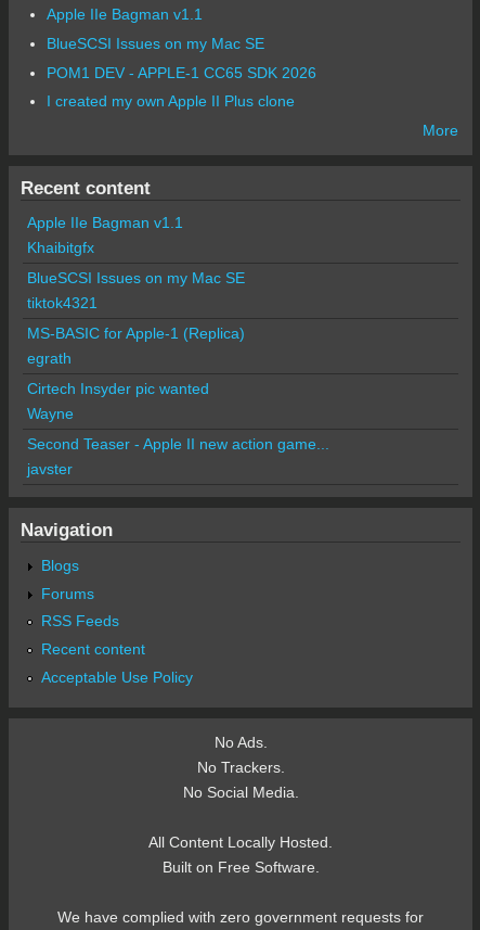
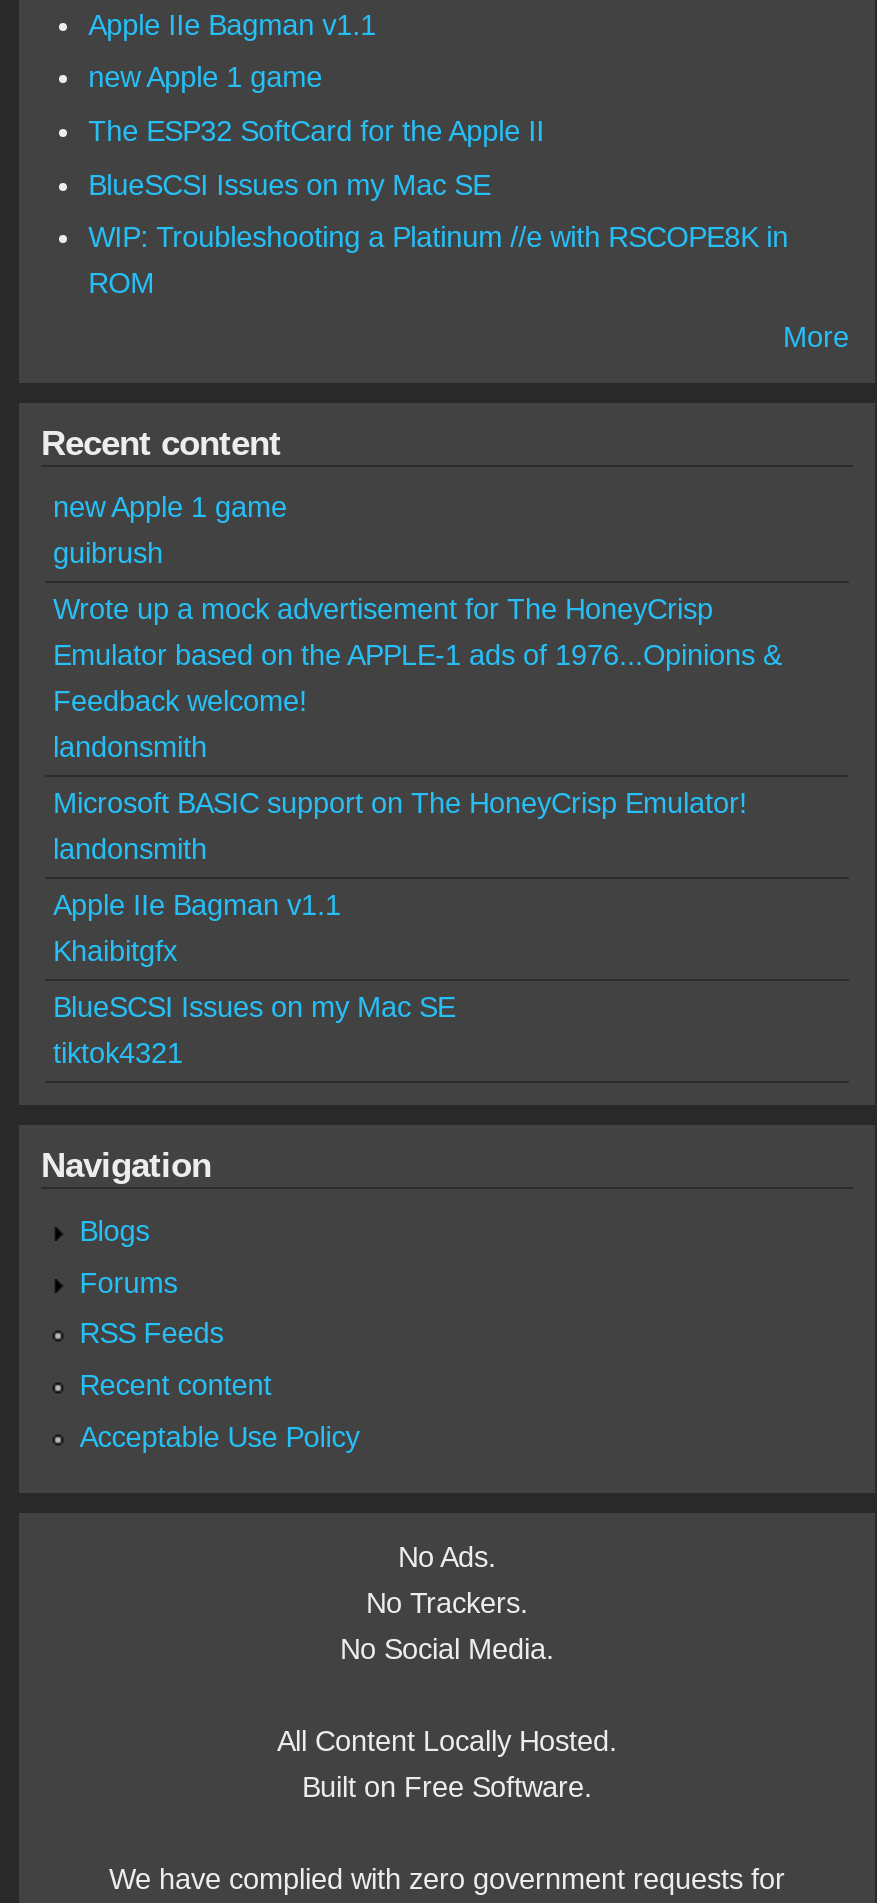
+ new Apple 1 game
+ The ESP32 SoftCard for the Apple II

- POM1 DEV - APPLE-1 CC65 SDK 2026
- I created my own Apple II Plus clone
+ WIP: Troubleshooting a Platinum //e with RSCOPE8K in
+ ROM

+ new Apple 1 game
+ guibrush
+ Wrote up a mock advertisement for The HoneyCrisp
+ Emulator based on the APPLE-1 ads of 1976...Opinions &
+ Feedback welcome!
+ landonsmith
+ Microsoft BASIC support on The HoneyCrisp Emulator!
+ landonsmith

moved down: Apple IIe Bagman v1.1 | Khaibitgfx | BlueSCSI Issues on my Mac SE | tiktok4321

- MS-BASIC for Apple-1 (Replica)
- egrath
- Cirtech Insyder pic wanted
- Wayne
- Second Teaser - Apple II new action game...
- javster
